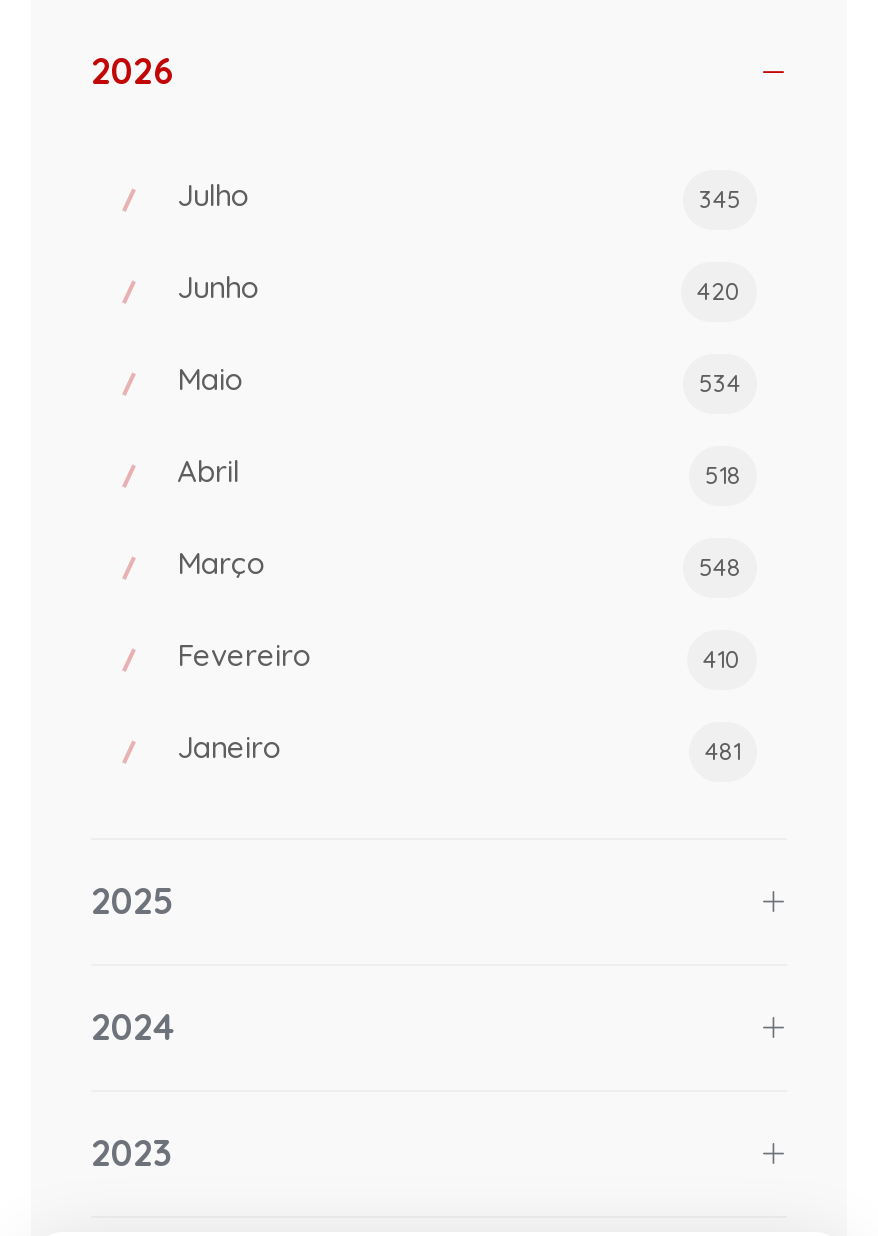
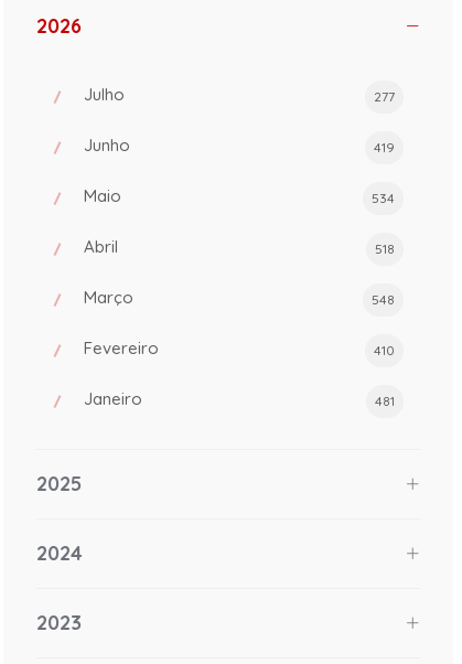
- 345
+ 277

- 420
+ 419
